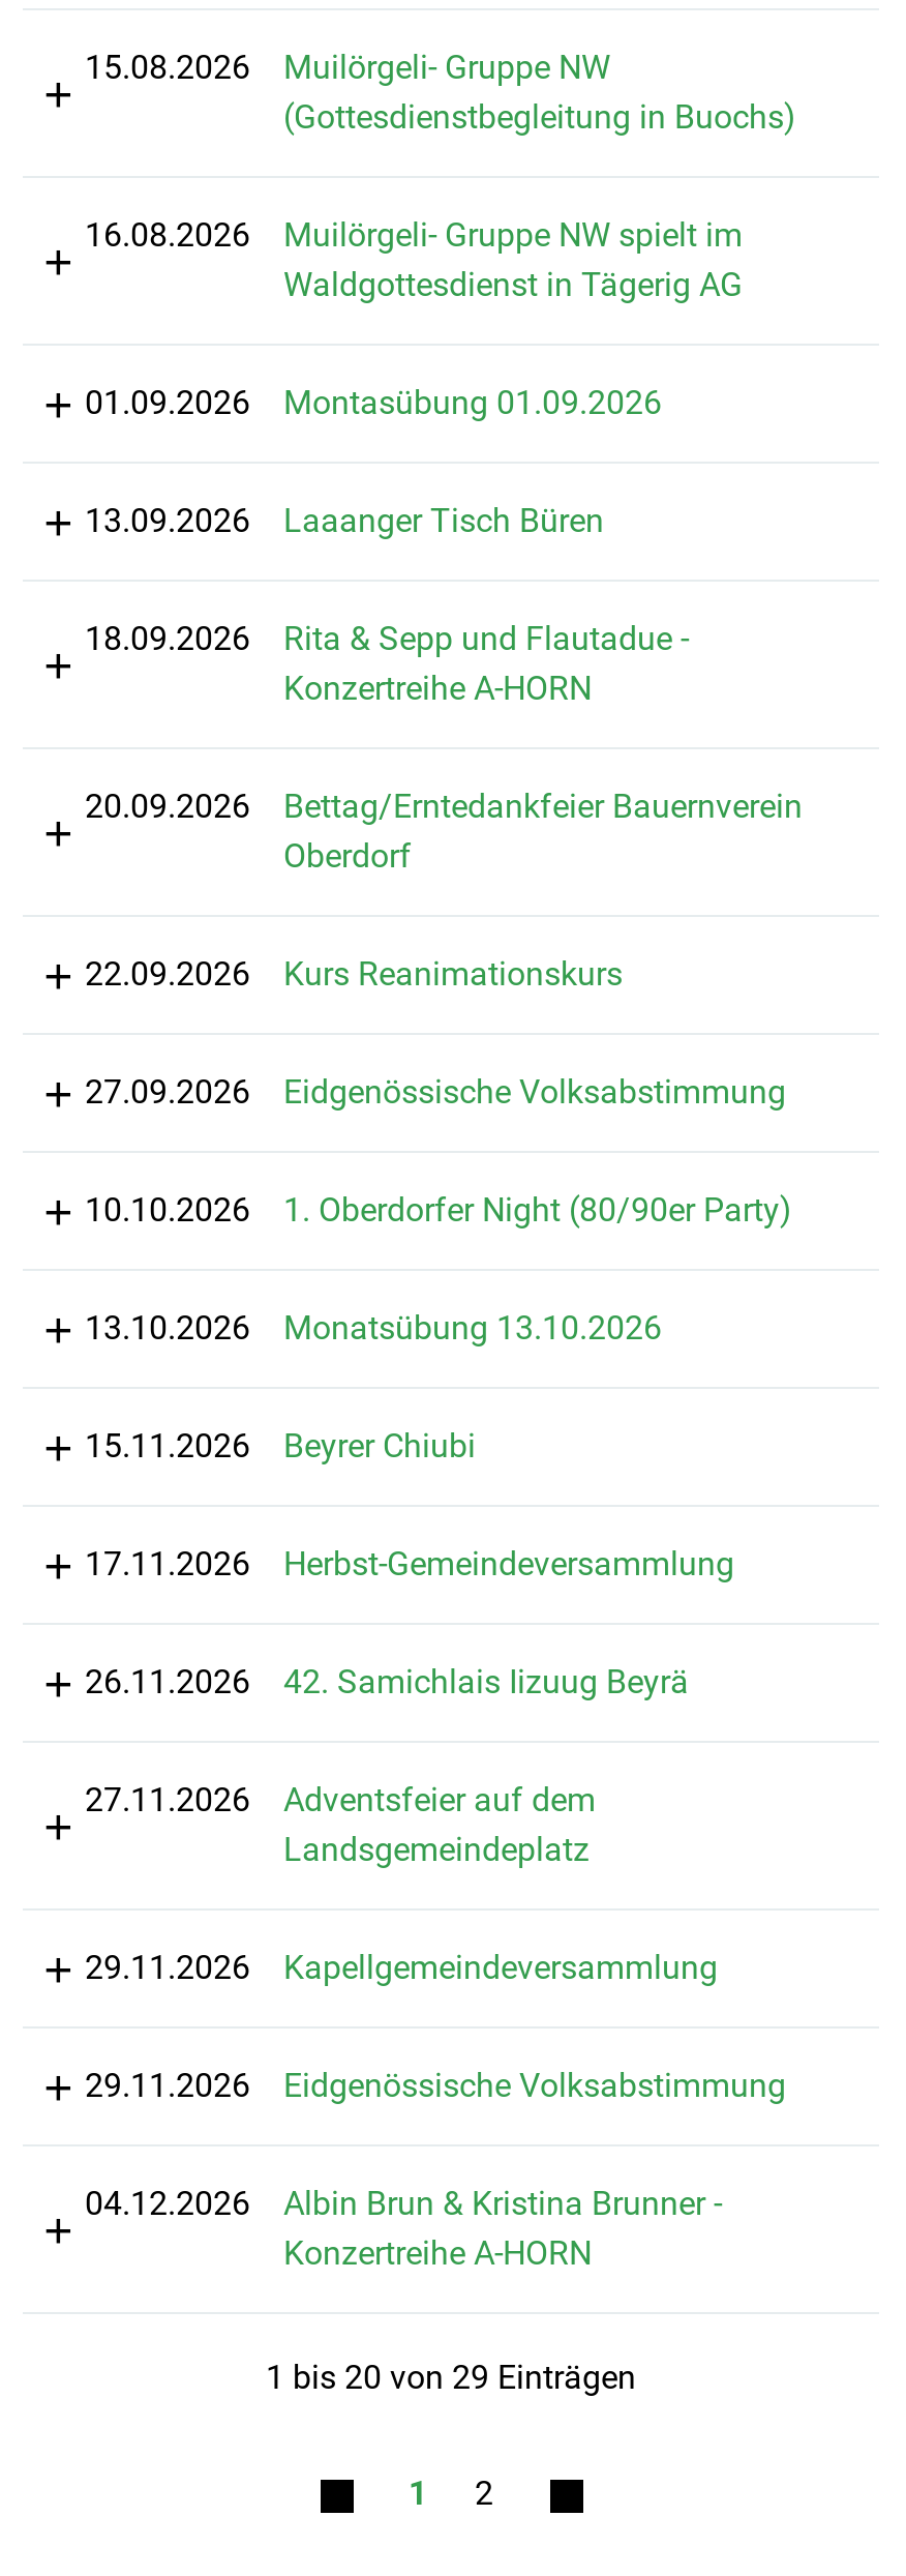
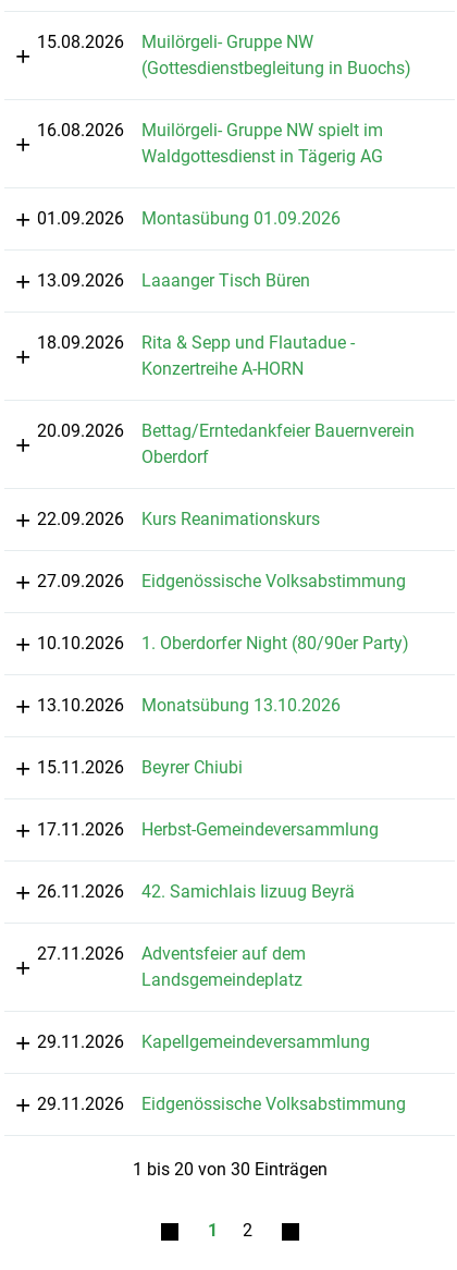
- 04.12.2026
- Albin Brun & Kristina Brunner -
- Konzertreihe A-HORN
- 1 bis 20 von 29 Einträgen
+ 1 bis 20 von 30 Einträgen
